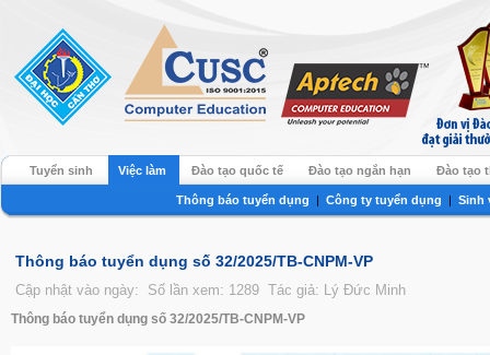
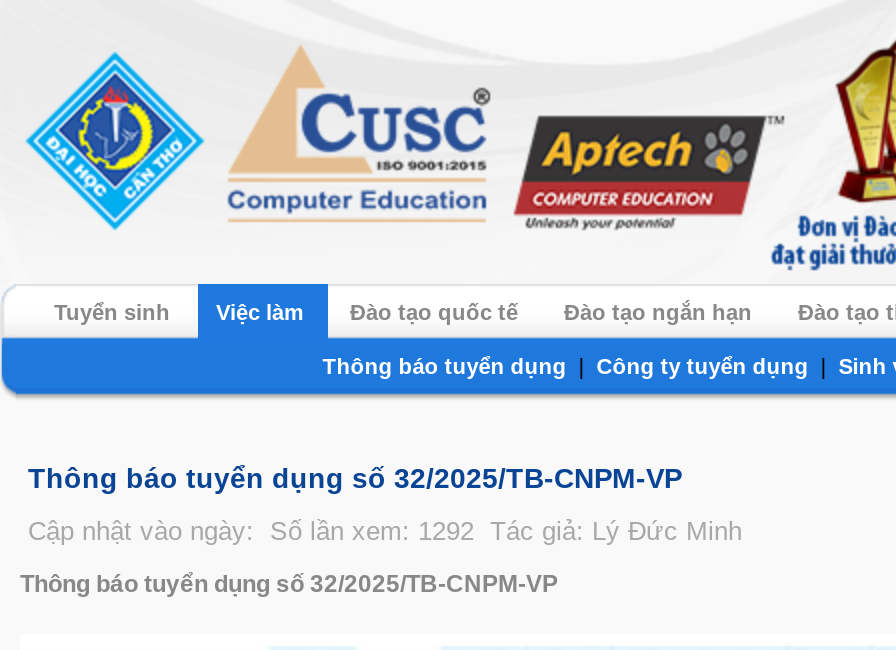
- Cập nhật vào ngày: Số lần xem: 1289 Tác giả: Lý Đức Minh
+ Cập nhật vào ngày: Số lần xem: 1292 Tác giả: Lý Đức Minh
